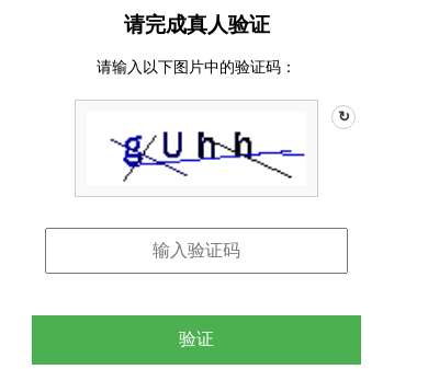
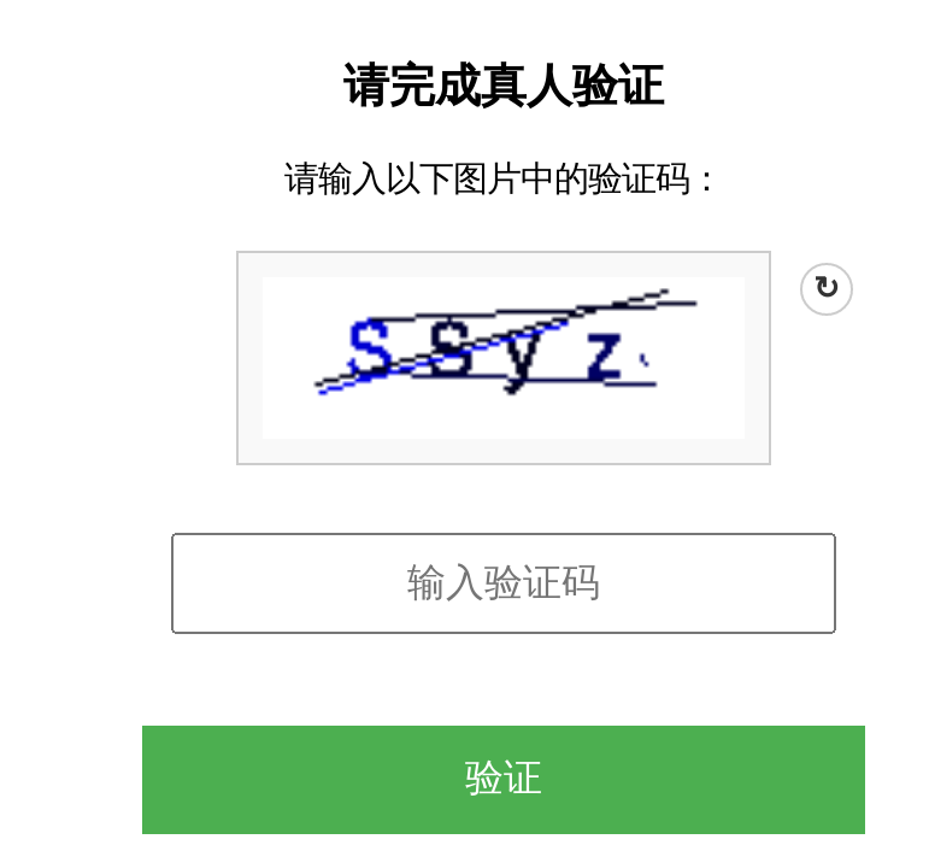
- [image]
+ [image]
